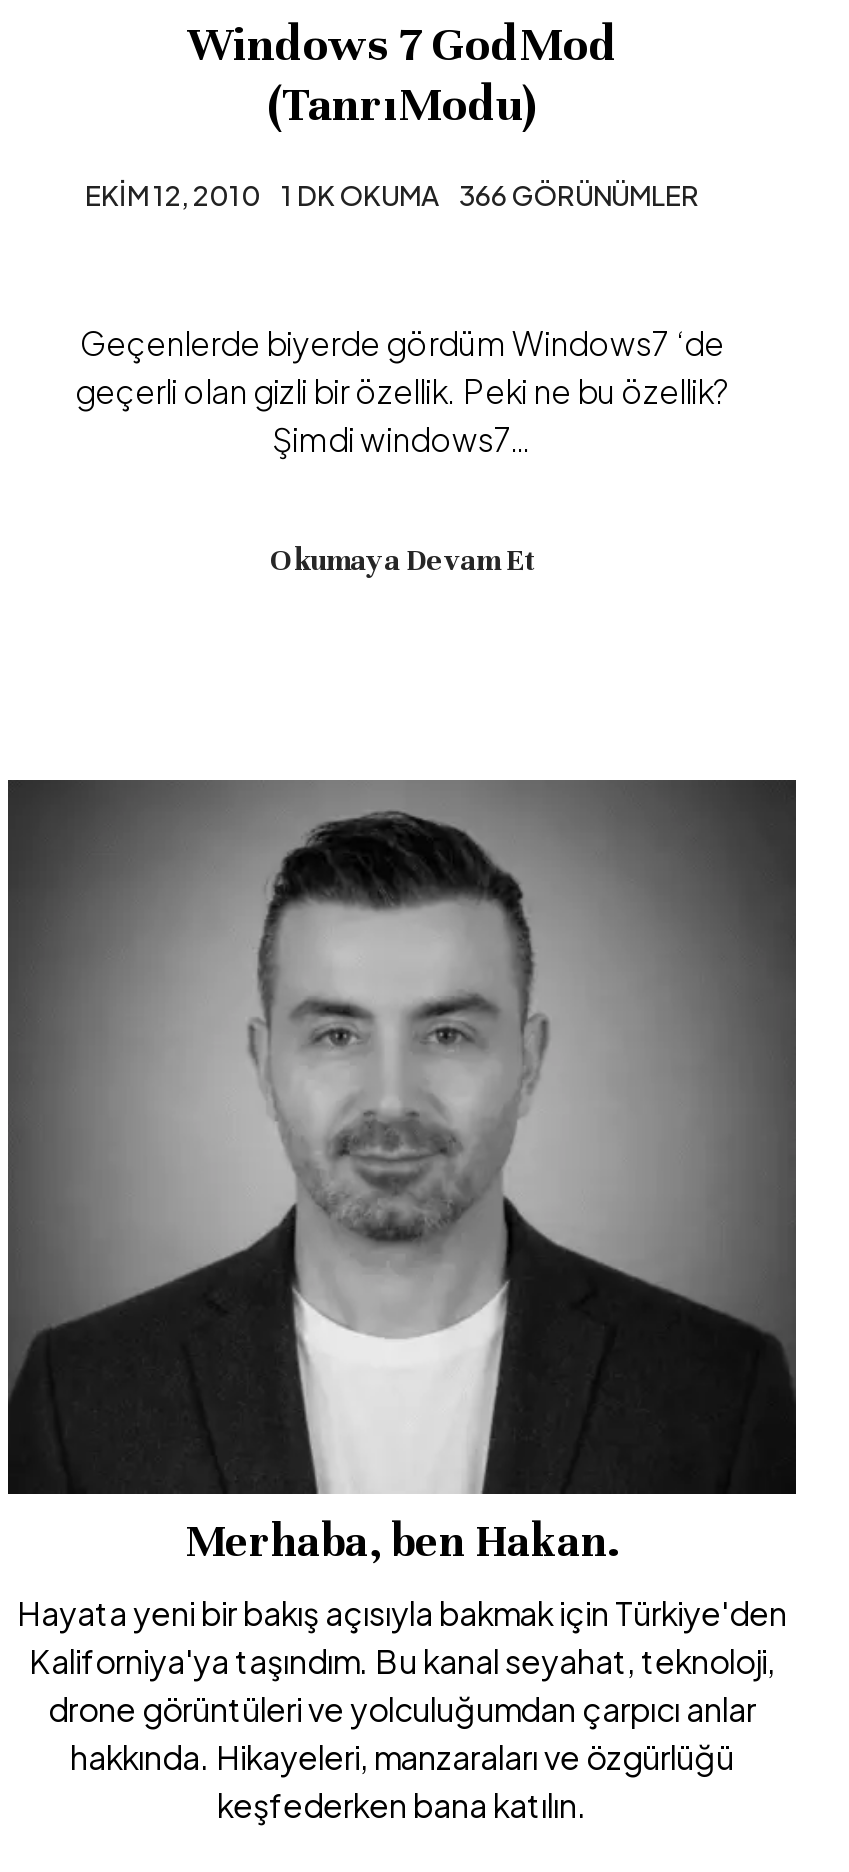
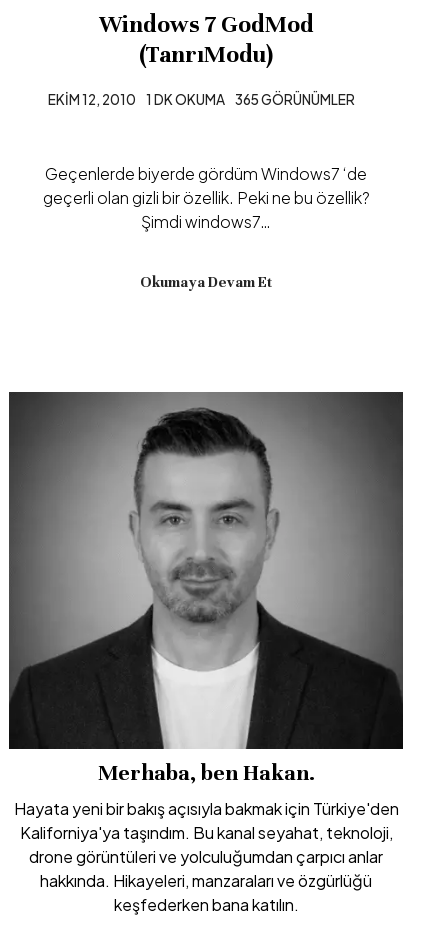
- EKIM 12, 2010 1 DK OKUMA 366 GÖRÜNÜMLER
+ EKIM 12, 2010 1 DK OKUMA 365 GÖRÜNÜMLER
